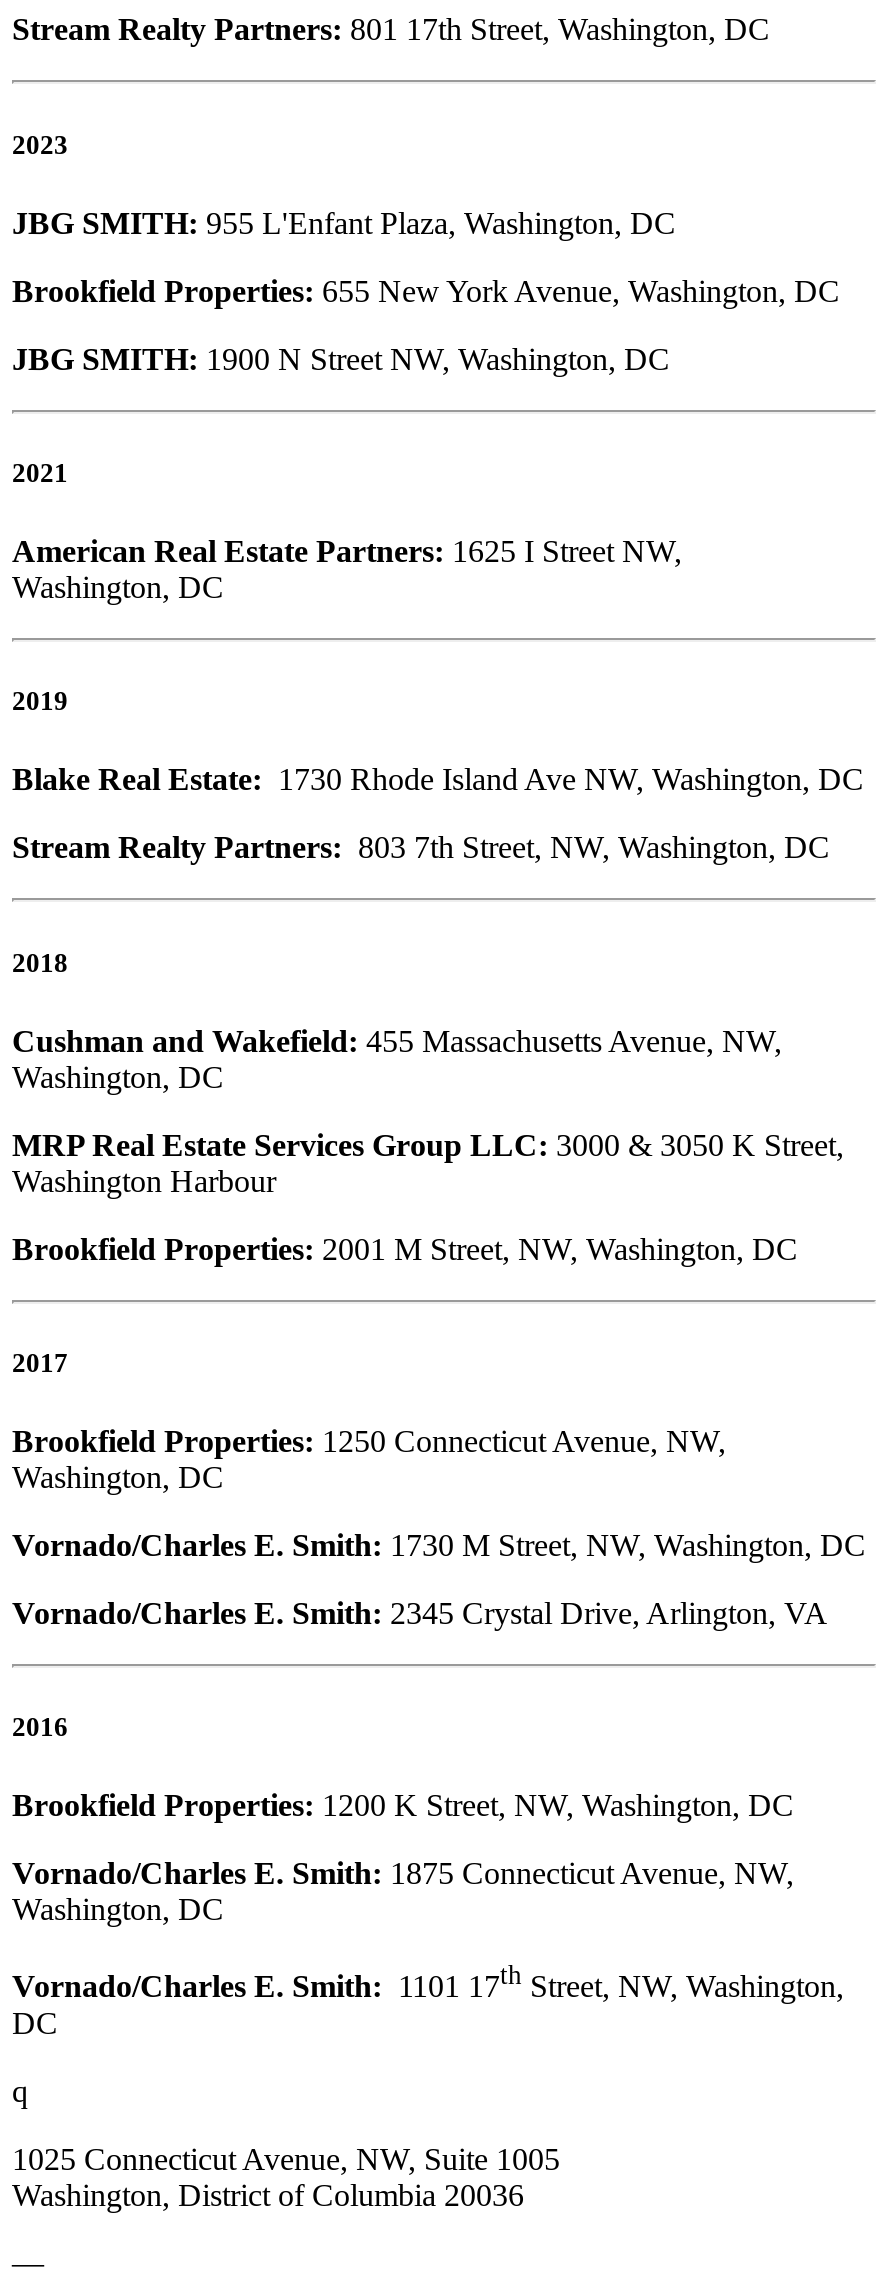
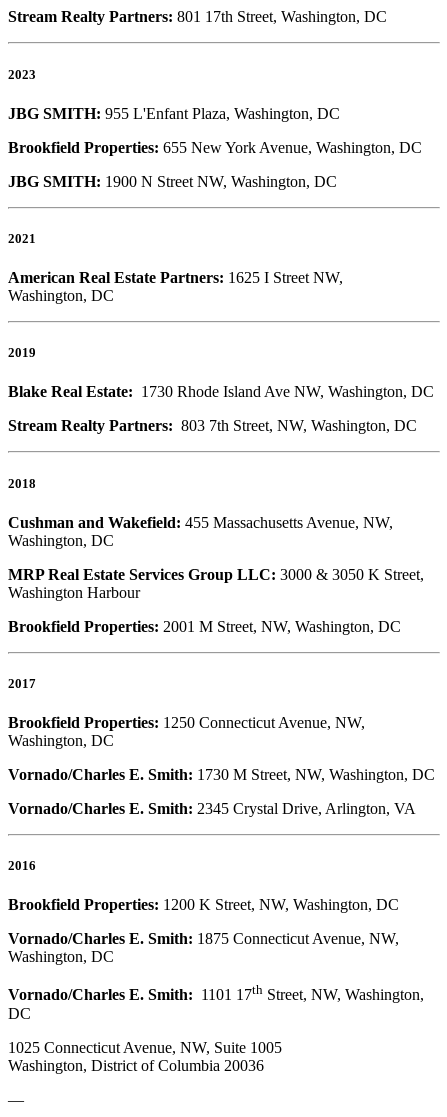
- q
